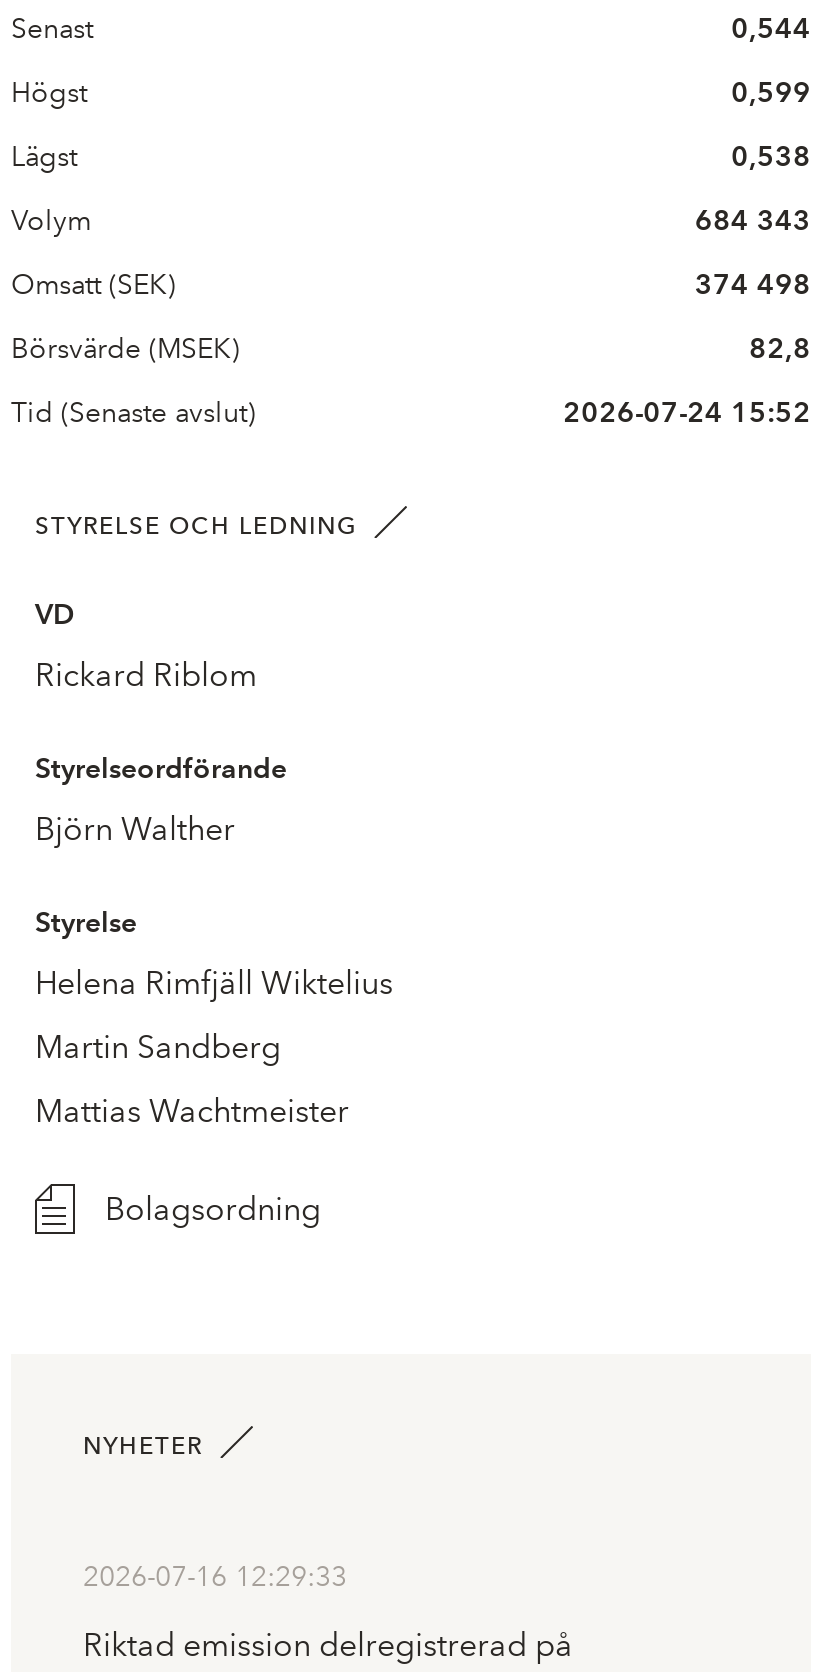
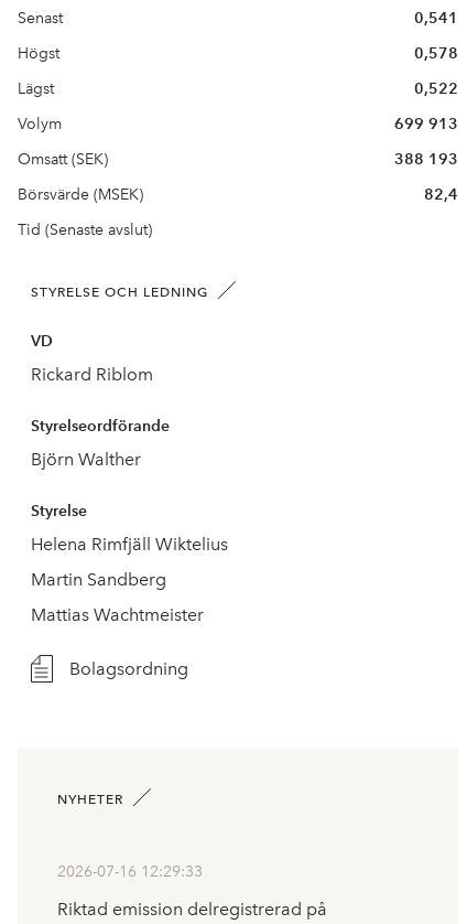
- 0,544
+ 0,541

- 0,599
+ 0,578

- 0,538
+ 0,522

- 684 343
+ 699 913

- 374 498
+ 388 193

- 82,8
+ 82,4

- 2026-07-24 15:52
